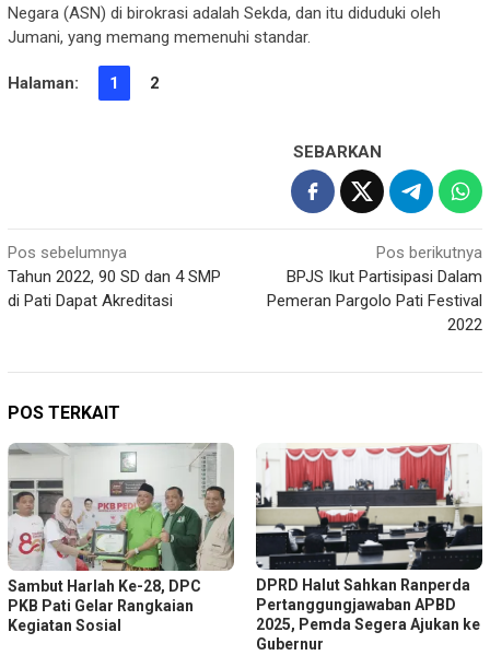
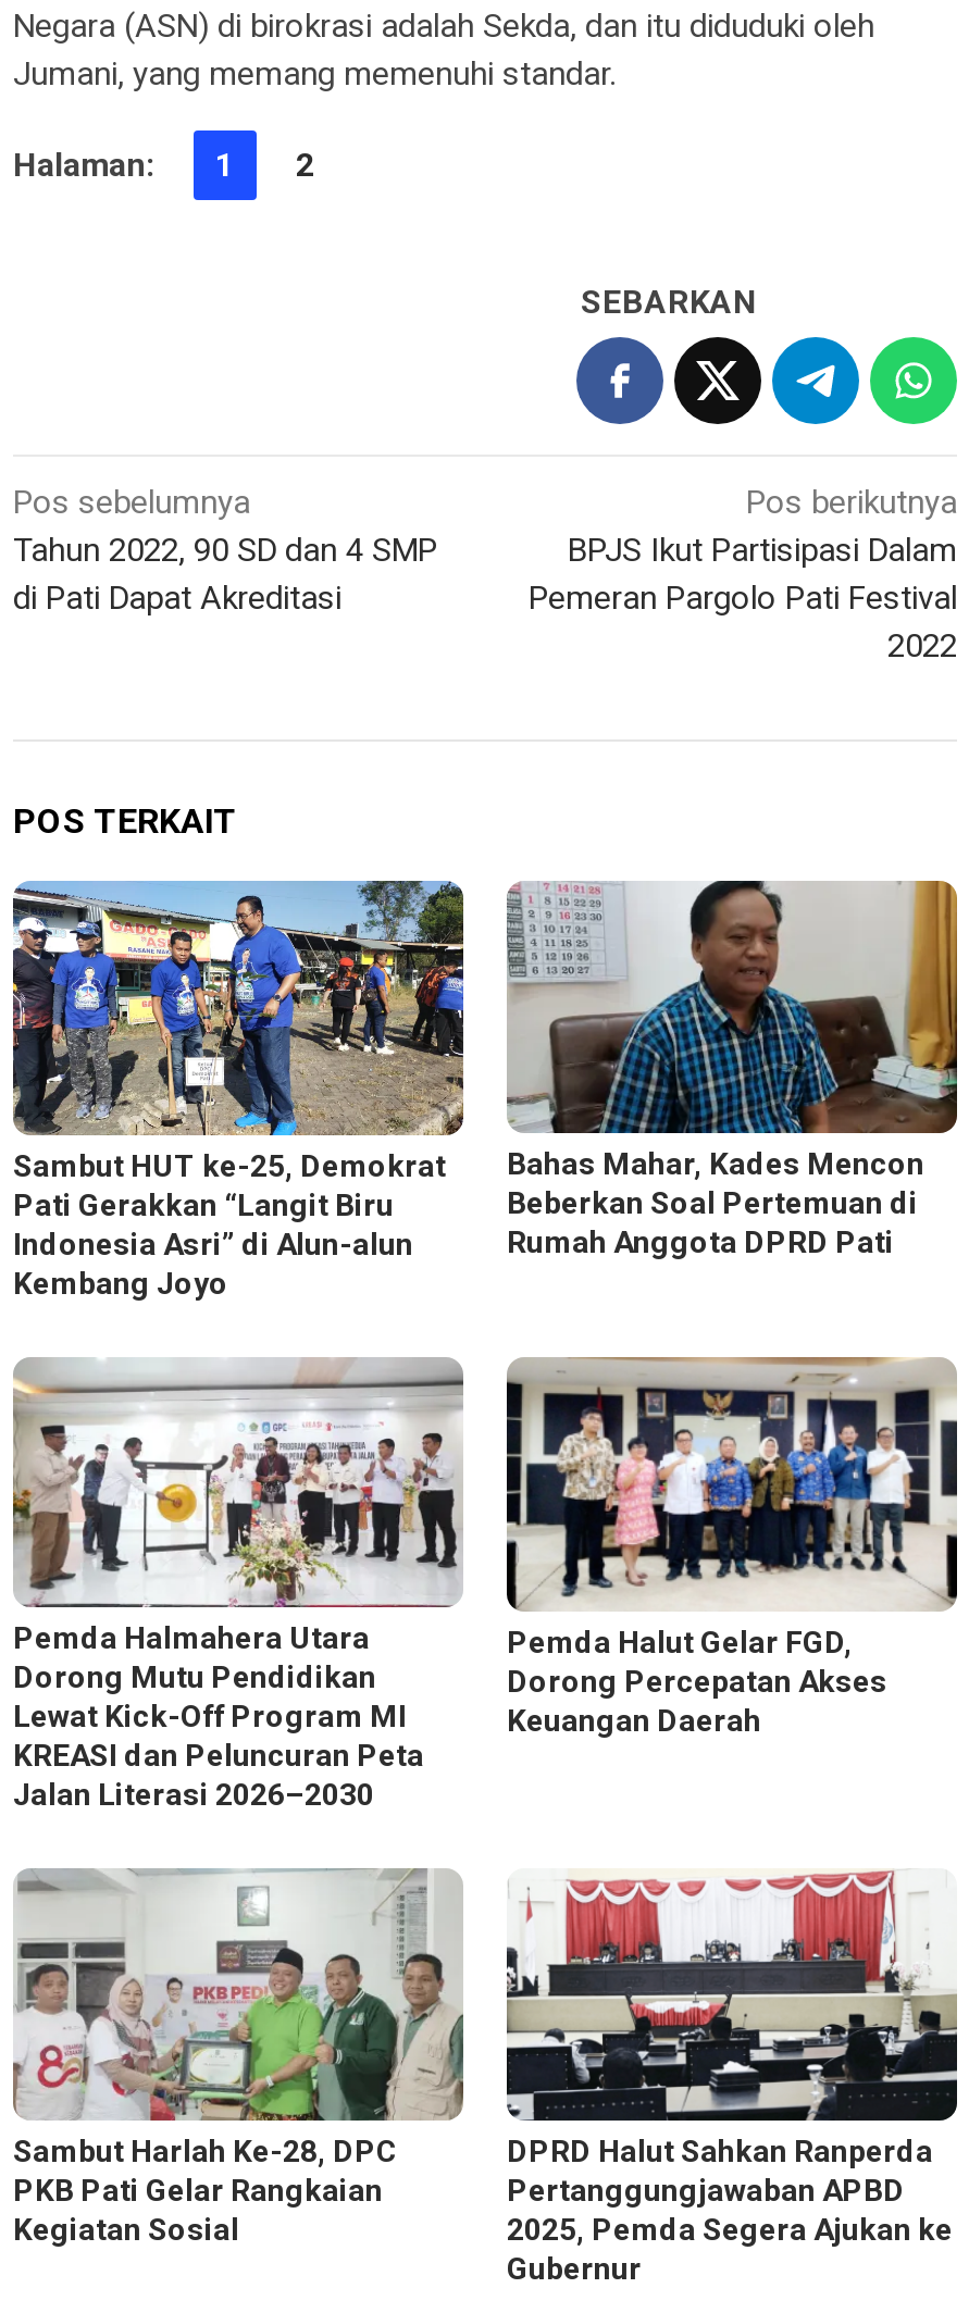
+ [image]
+ Sambut HUT ke-25, Demokrat
+ Pati Gerakkan “Langit Biru
+ Indonesia Asri” di Alun-alun
+ Kembang Joyo

+ [image]
+ Pemda Halmahera Utara
+ Dorong Mutu Pendidikan
+ Lewat Kick-Off Program MI
+ KREASI dan Peluncuran Peta
+ Jalan Literasi 2026–2030

+ [image]
+ Bahas Mahar, Kades Mencon
+ Beberkan Soal Pertemuan di
+ Rumah Anggota DPRD Pati

+ [image]
+ Pemda Halut Gelar FGD,
+ Dorong Percepatan Akses
+ Keuangan Daerah
